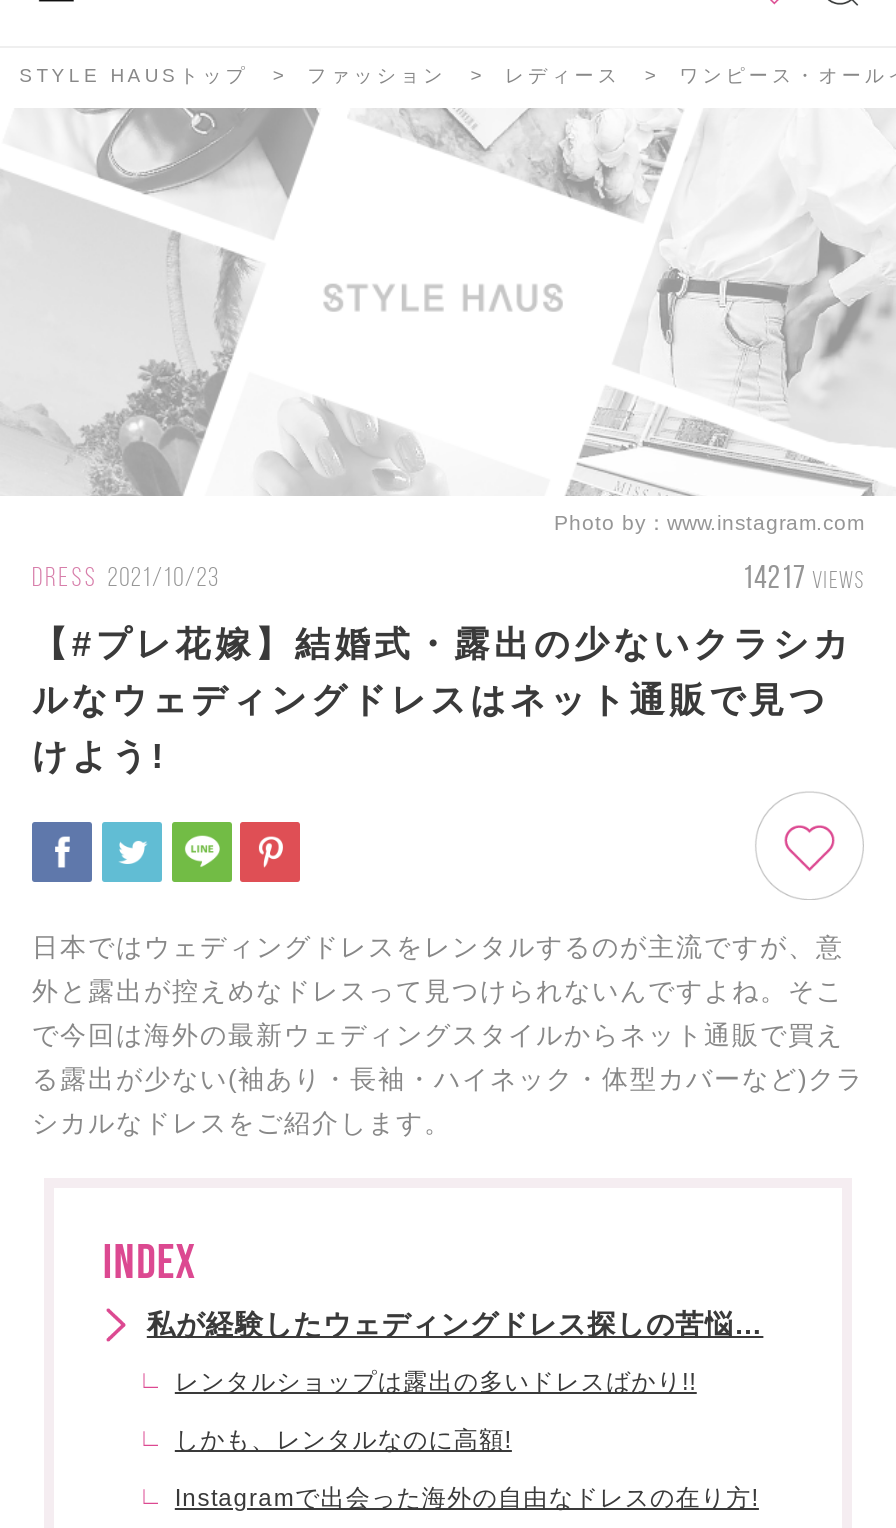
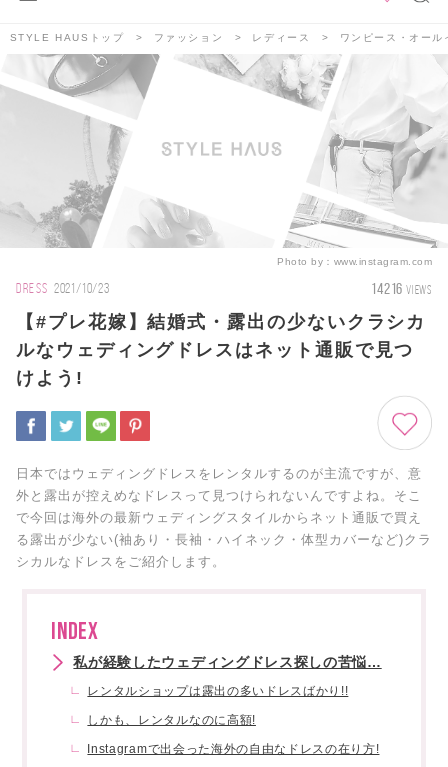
- 14217 VIEWS
+ 14216 VIEWS
